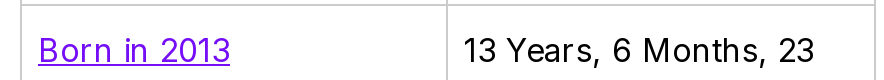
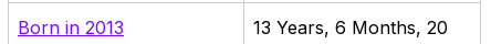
- 13 Years, 6 Months, 23
+ 13 Years, 6 Months, 20
